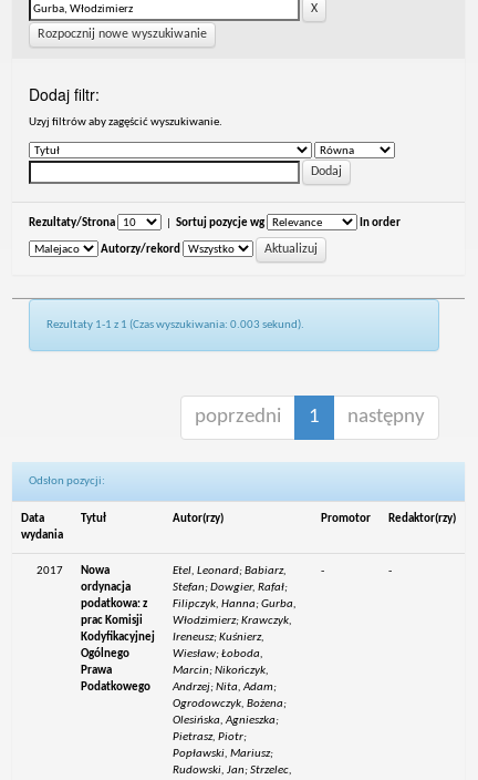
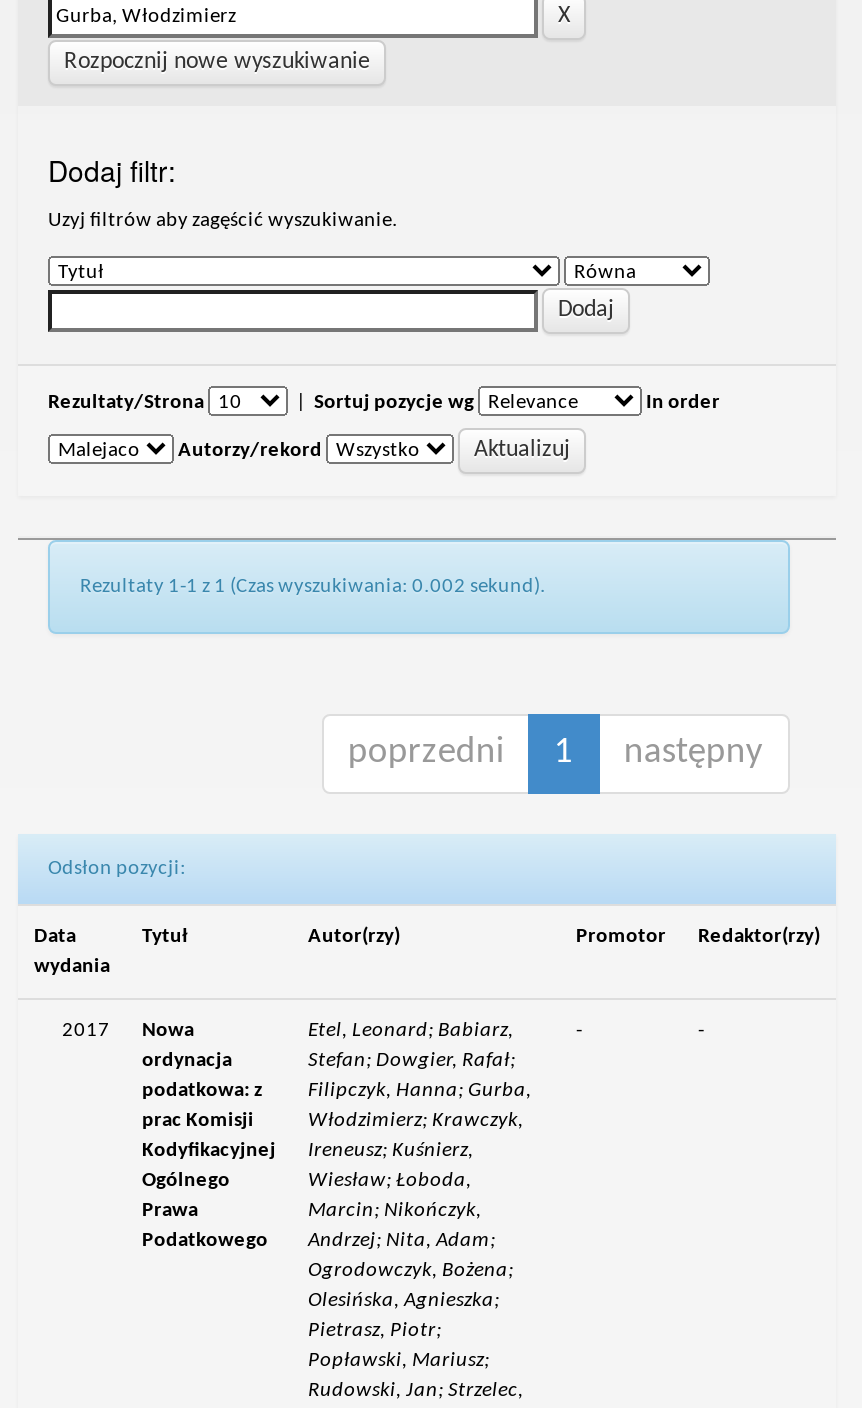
- Rezultaty 1-1 z 1 (Czas wyszukiwania: 0.003 sekund).
+ Rezultaty 1-1 z 1 (Czas wyszukiwania: 0.002 sekund).
